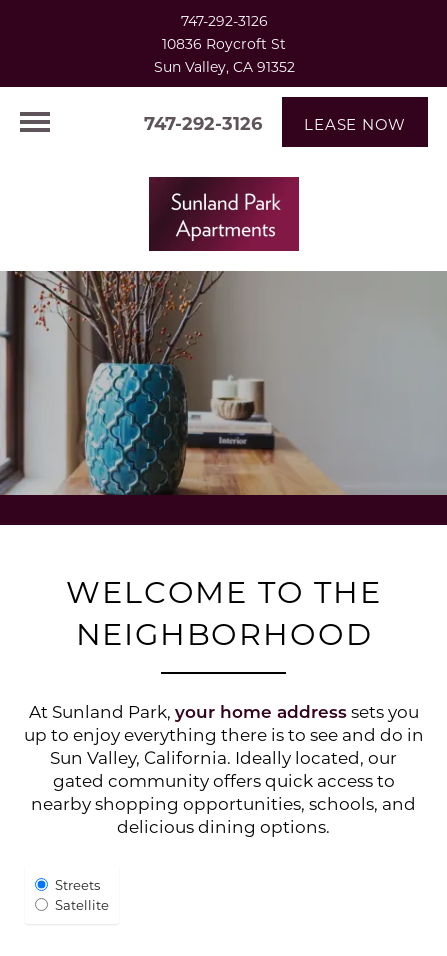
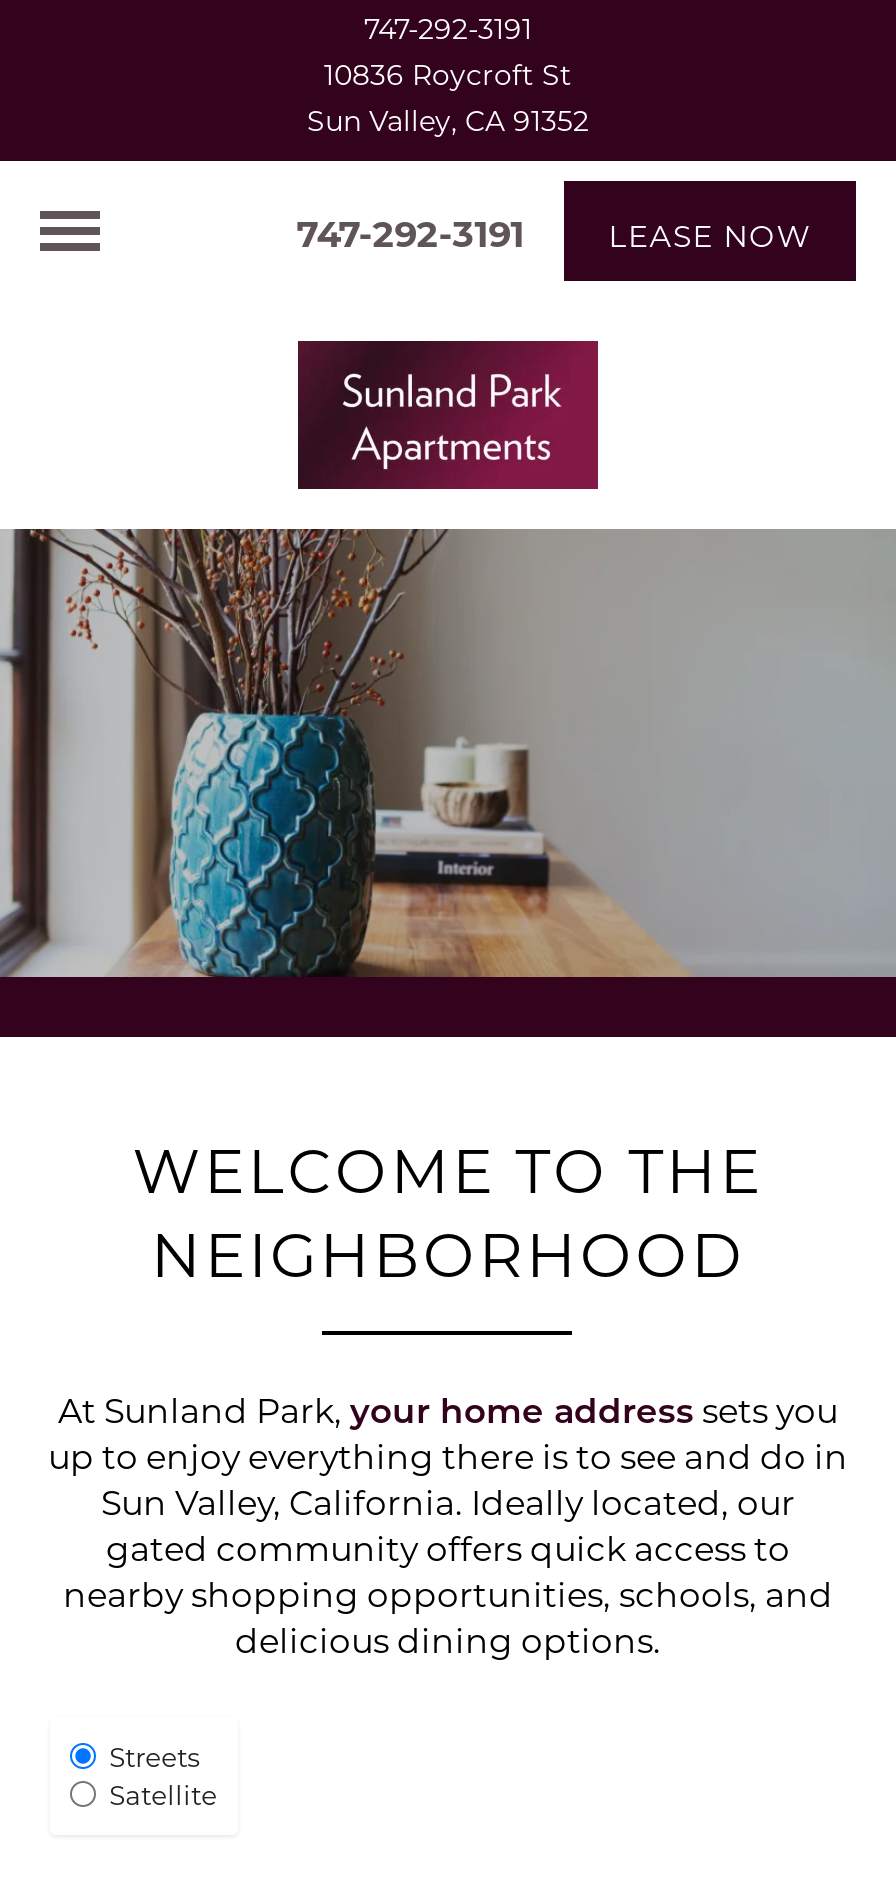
- 747-292-3126
+ 747-292-3191

- 747-292-3126
+ 747-292-3191
